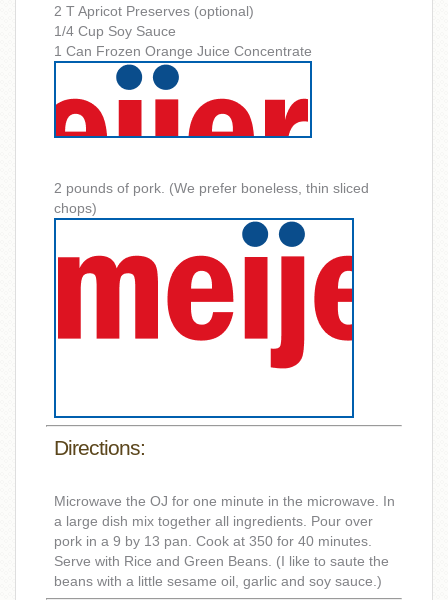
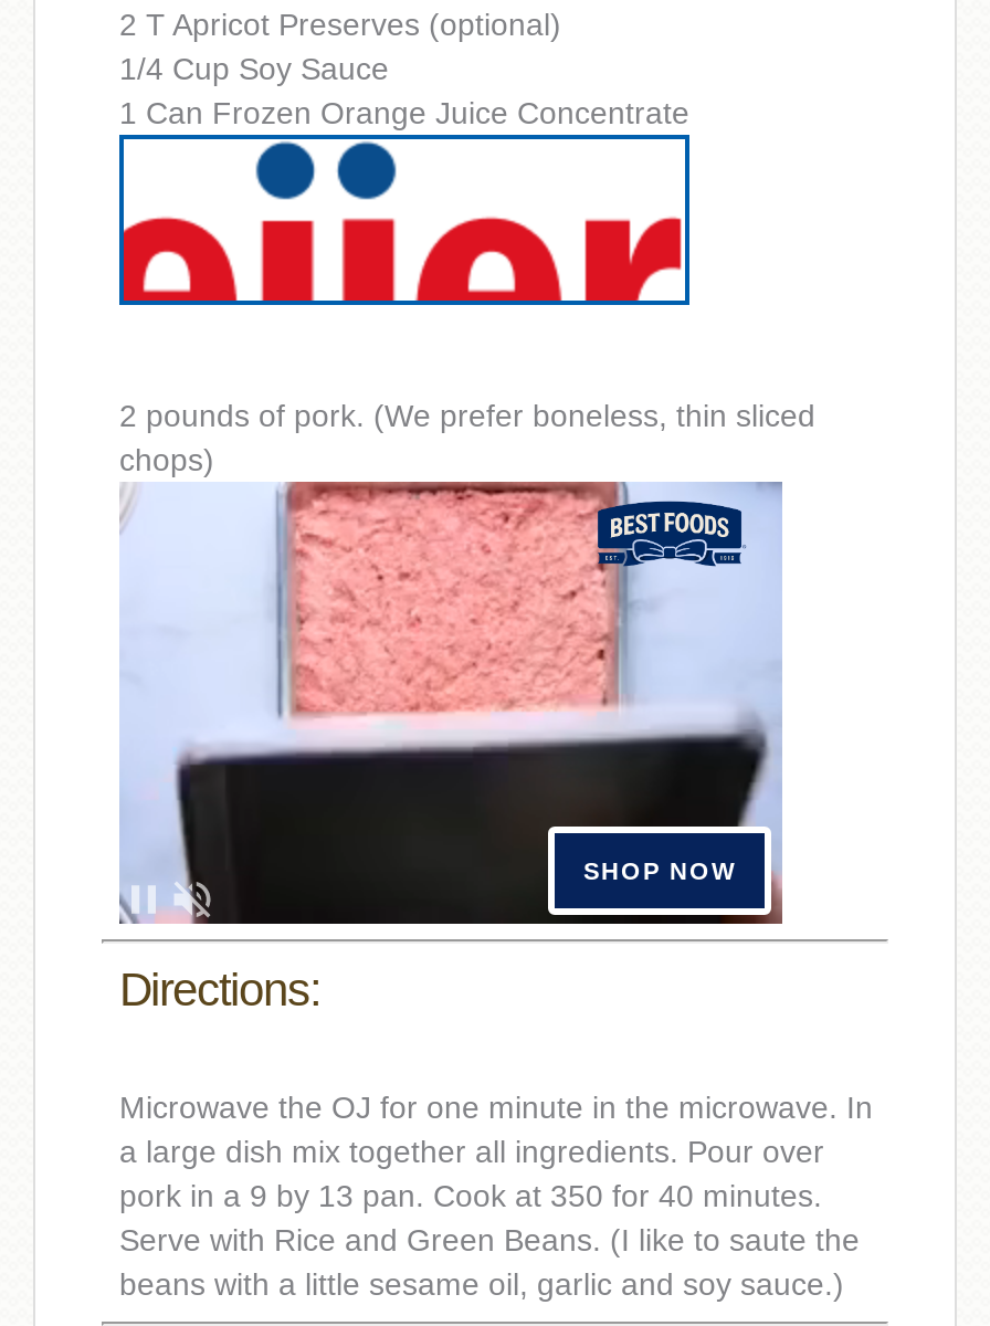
- [image]
+ [image]
